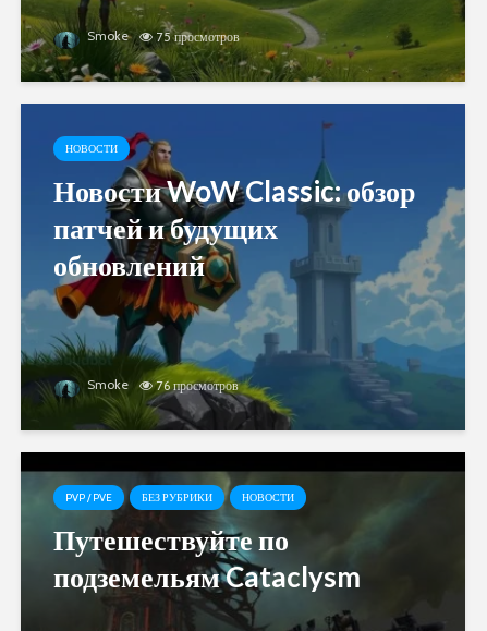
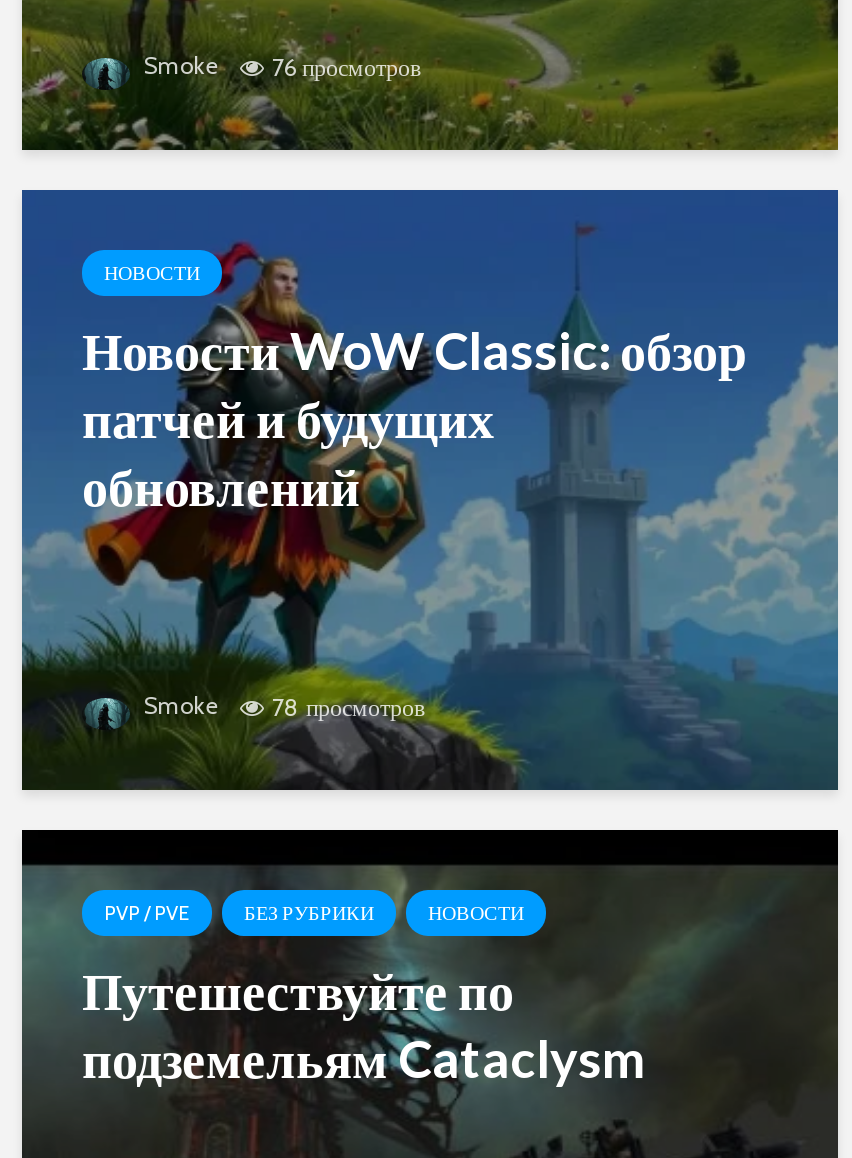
- Smoke 75 просмотров
+ Smoke 76 просмотров

- Smoke 76 просмотров
+ Smoke 78 просмотров
